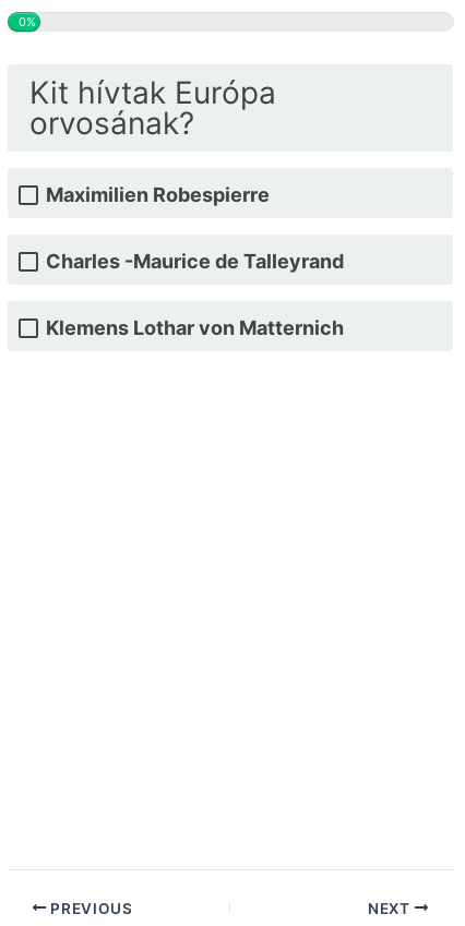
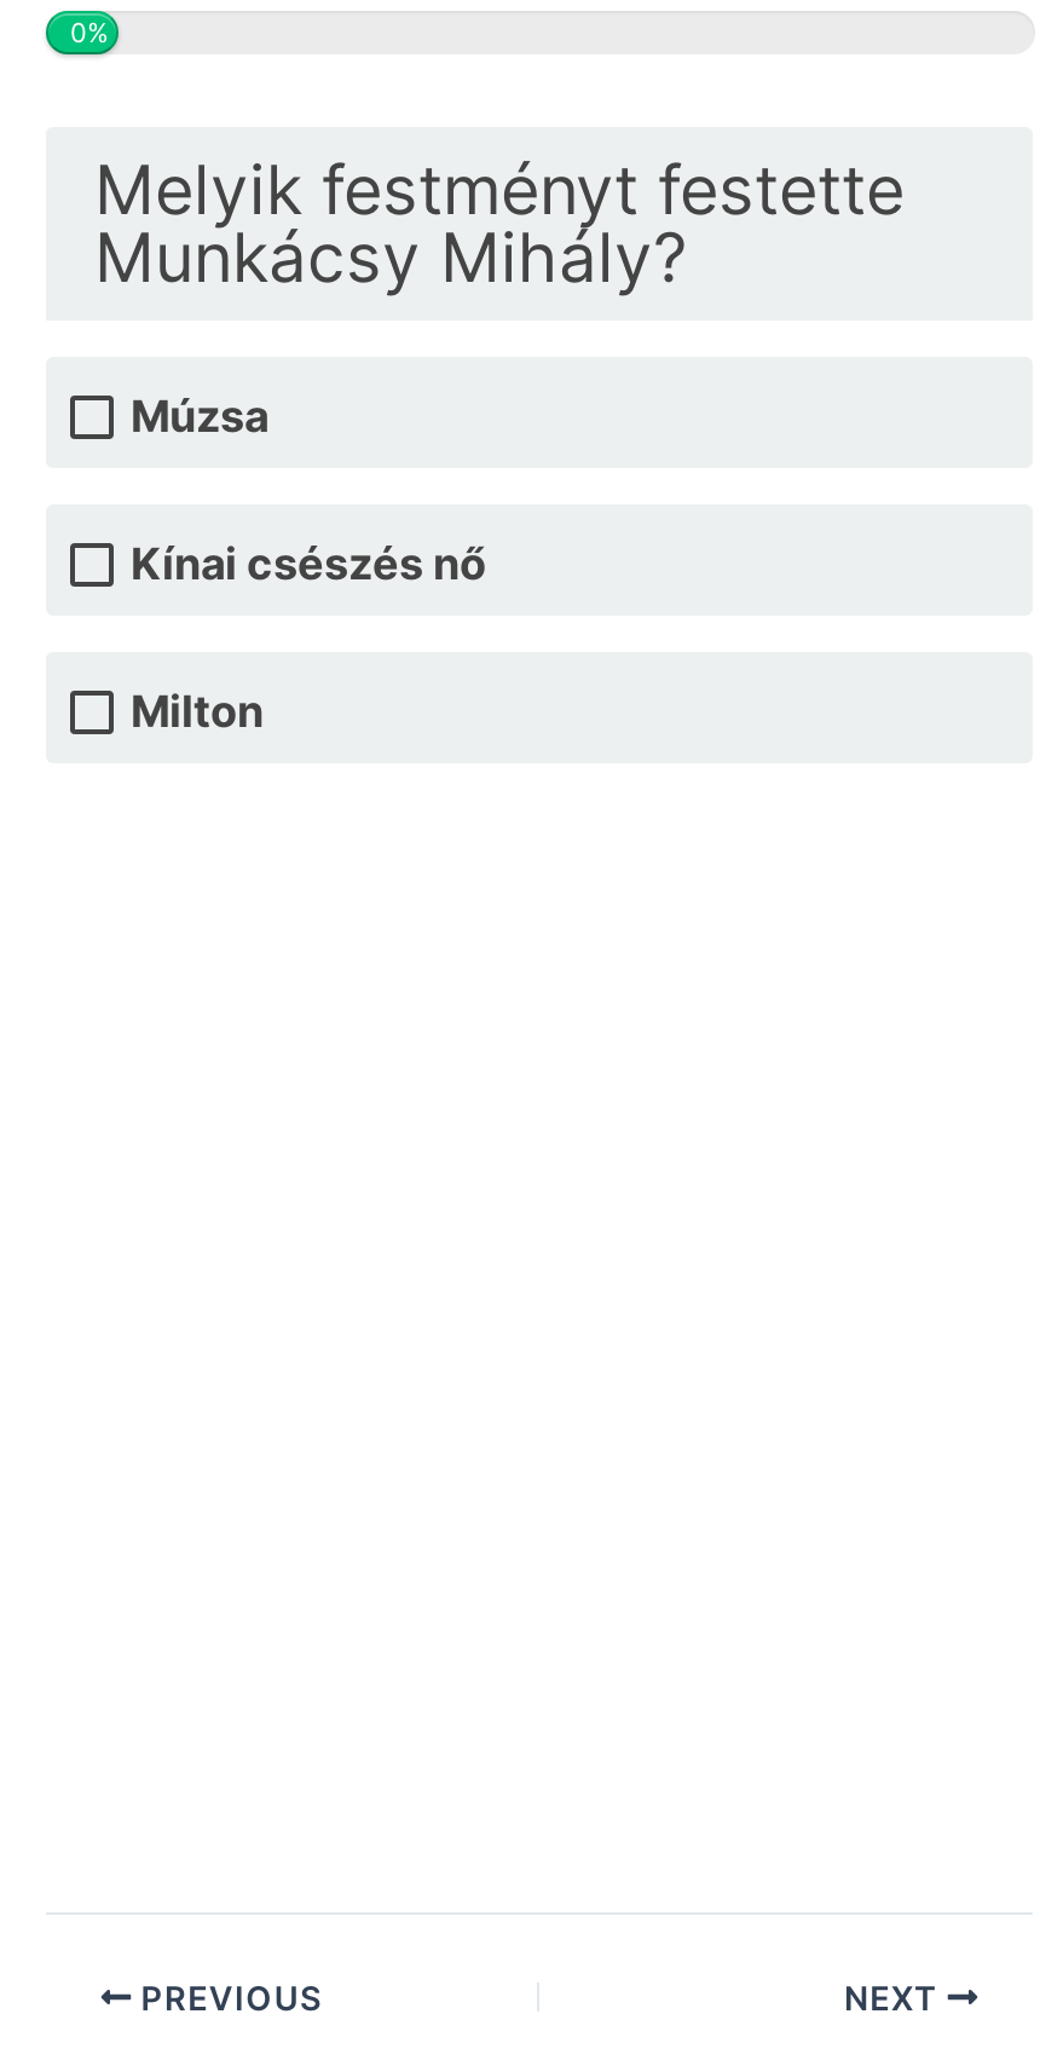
- Kit hívtak Európa
- orvosának?
+ Melyik festményt festette
+ Munkácsy Mihály?

- Maximilien Robespierre
+ Múzsa

- Charles -Maurice de Talleyrand
+ Kínai csészés nő

- Klemens Lothar von Matternich
+ Milton
